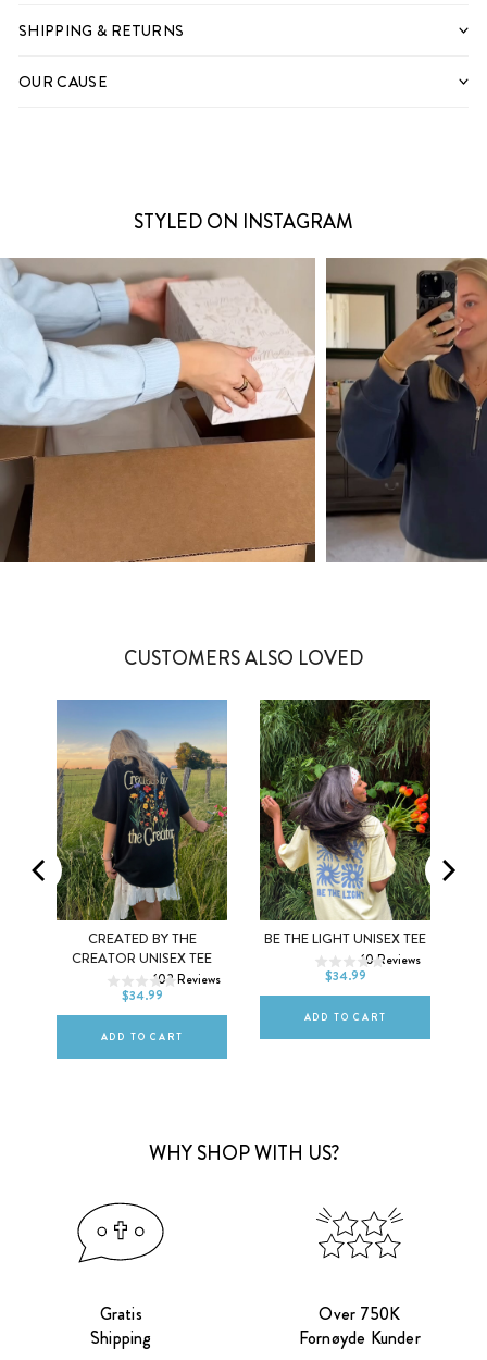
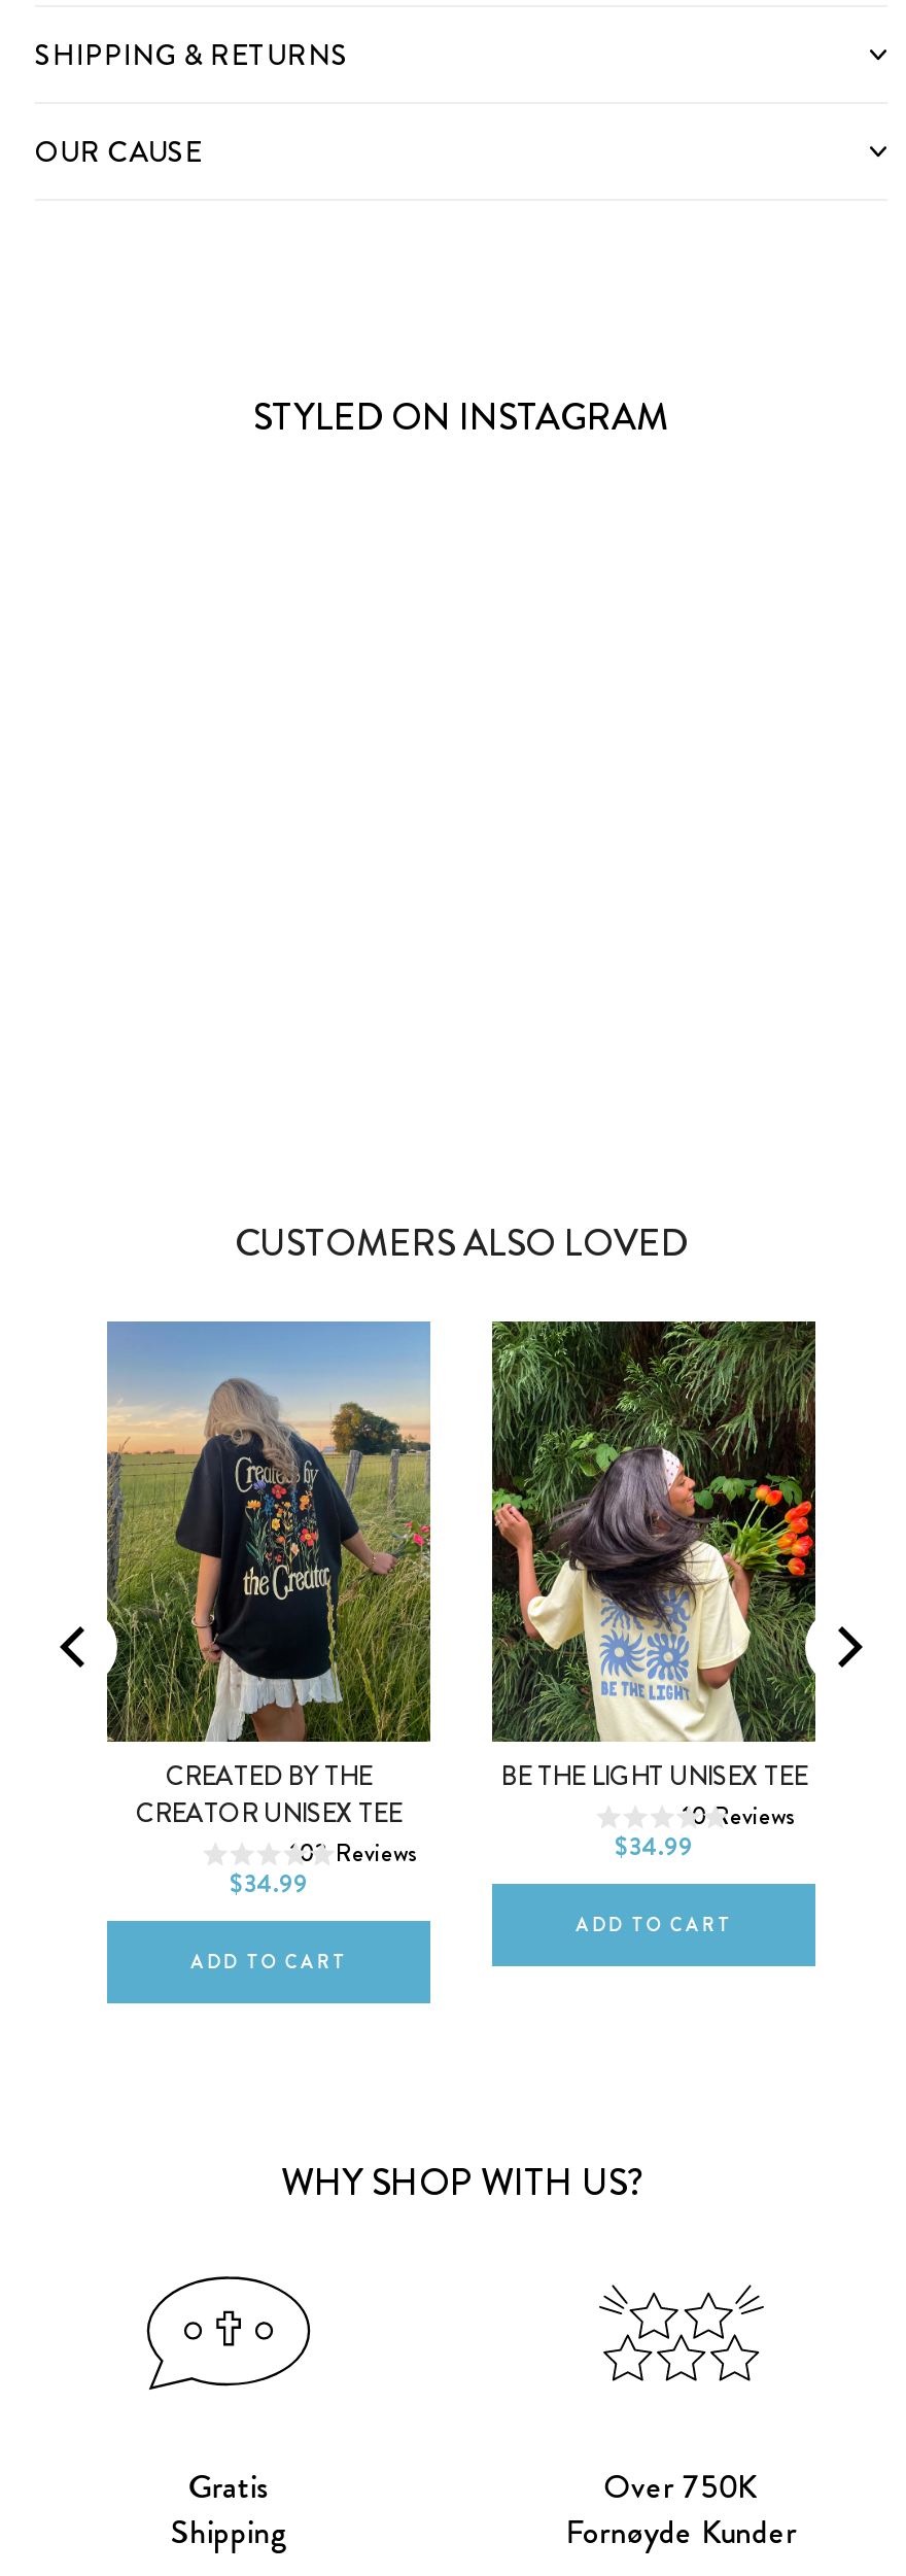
- [image]

- [image]
